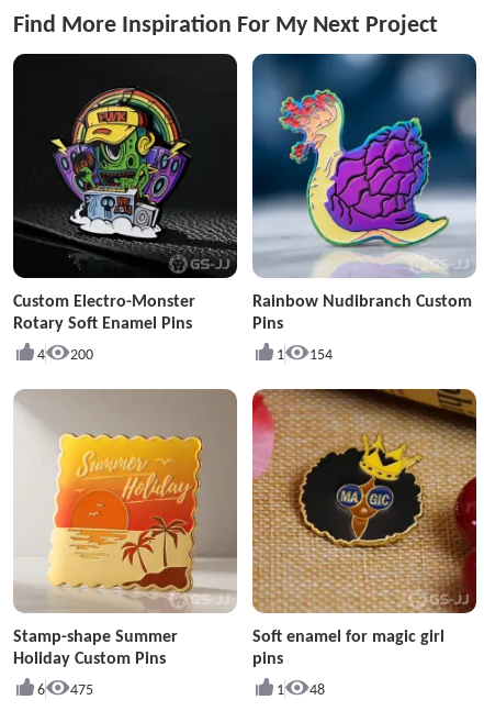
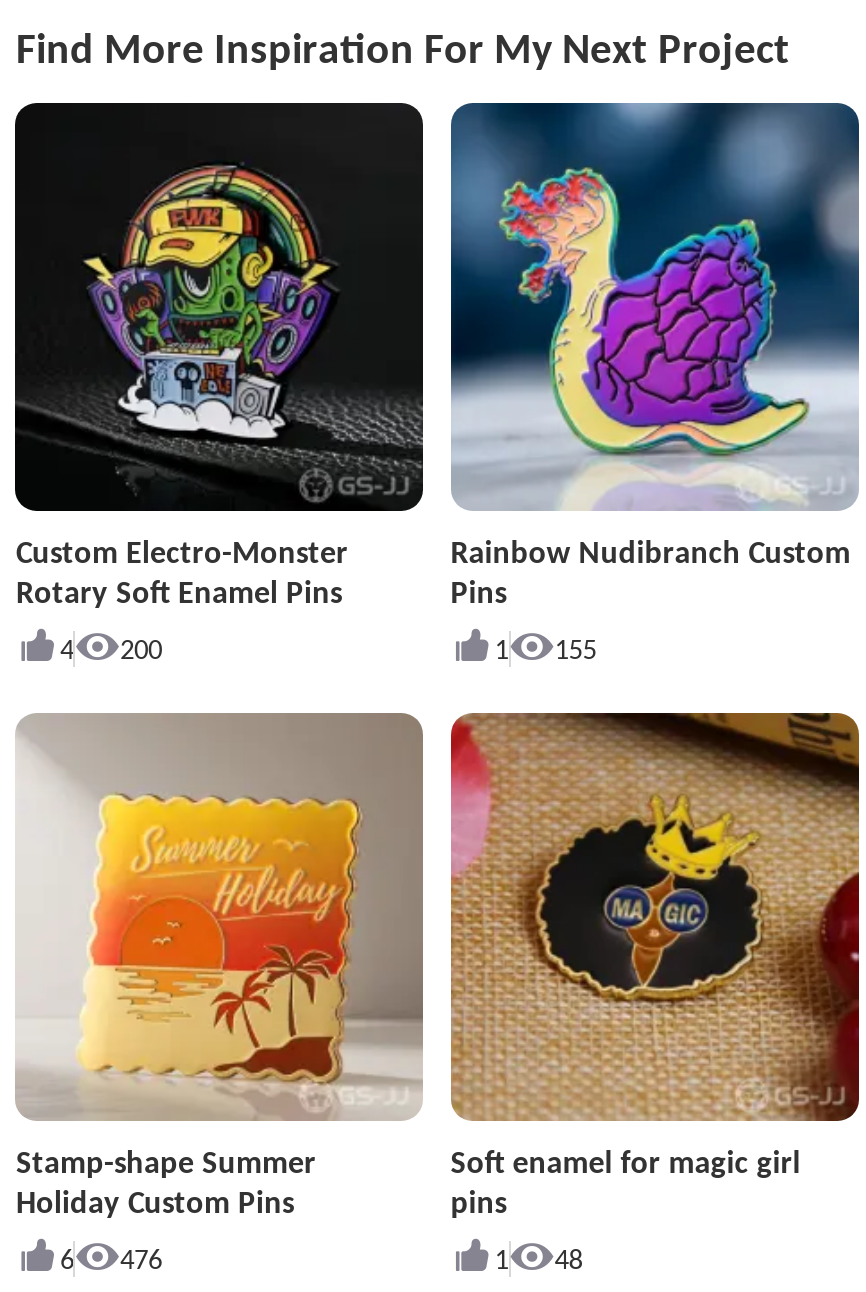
- 1 154
+ 1 155

- 6 475
+ 6 476
